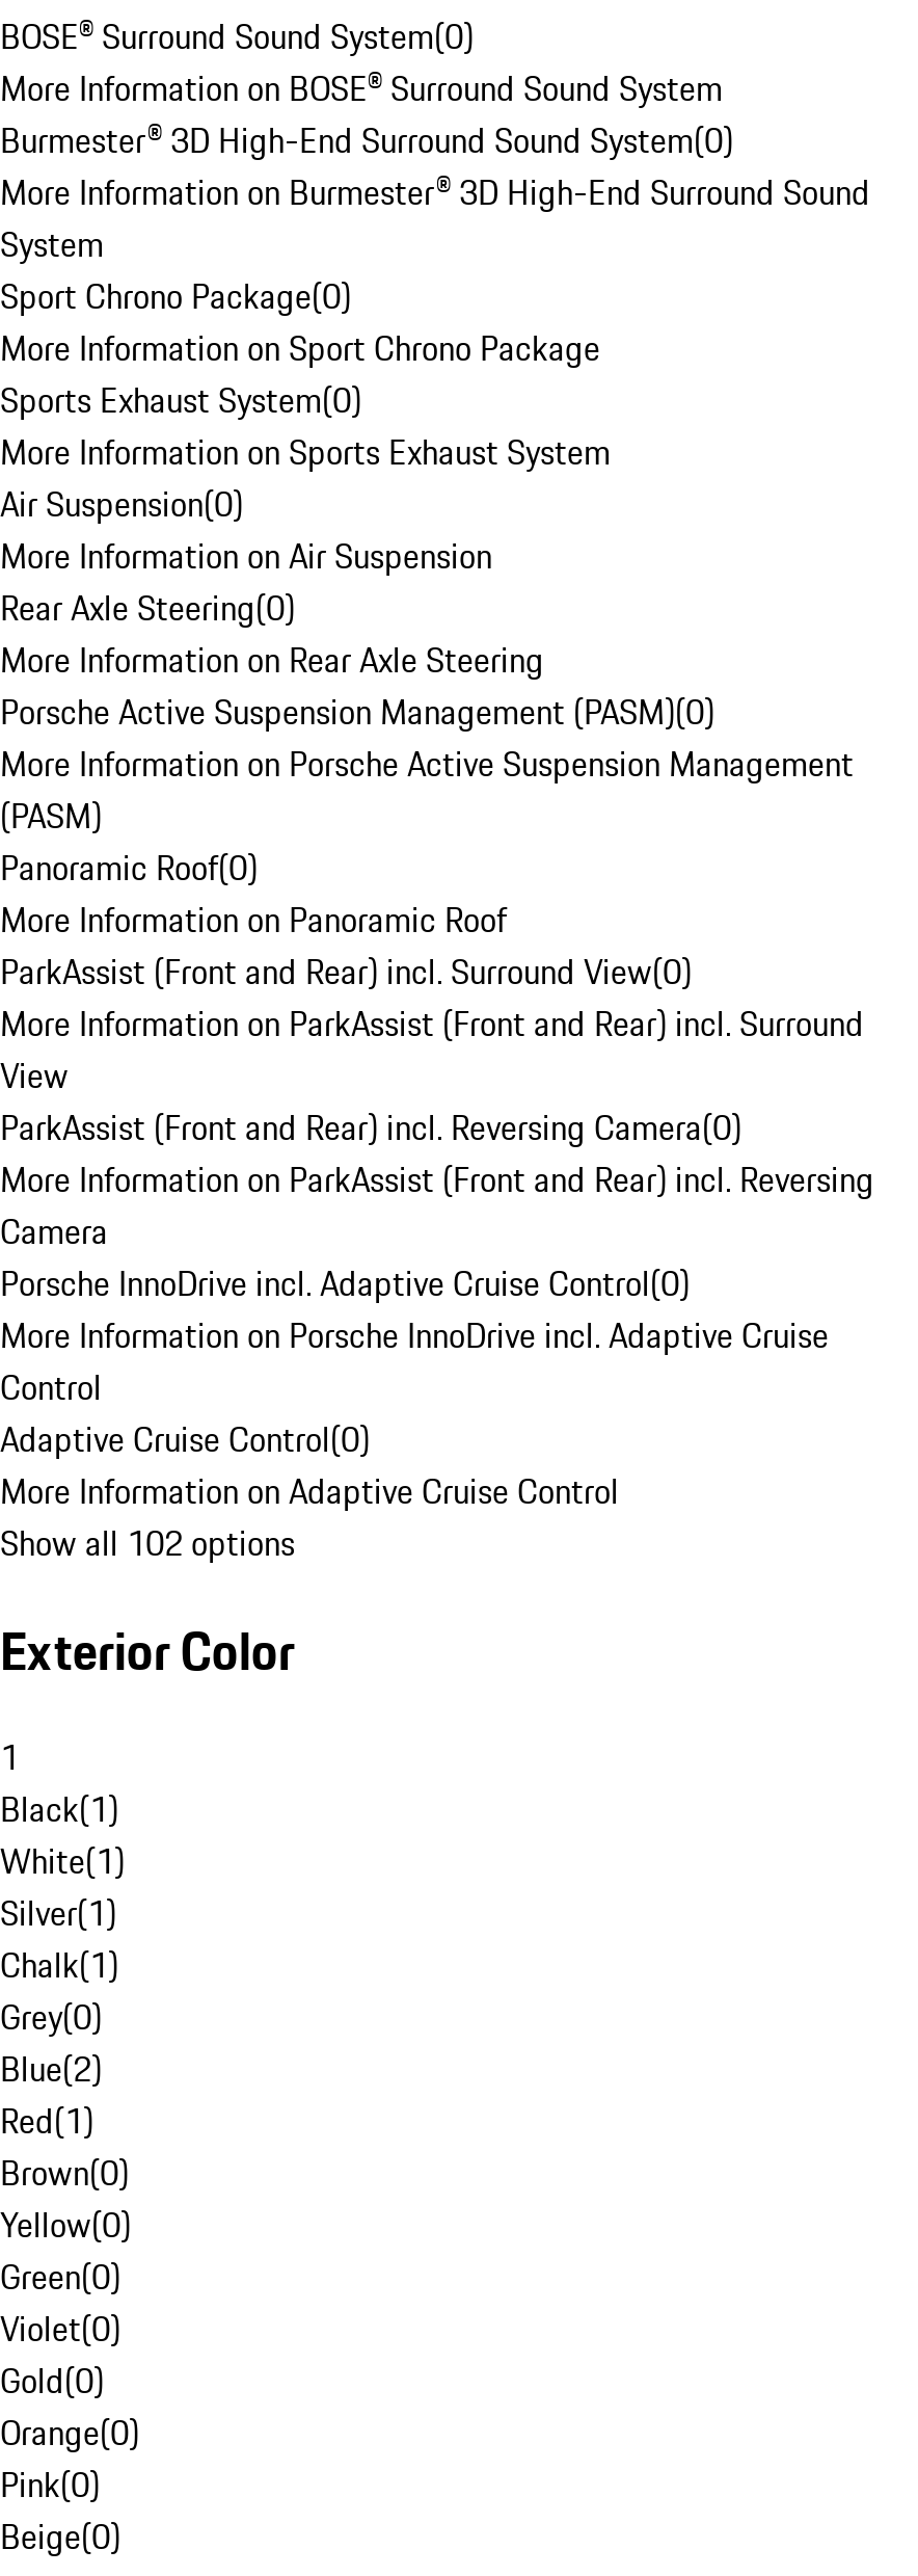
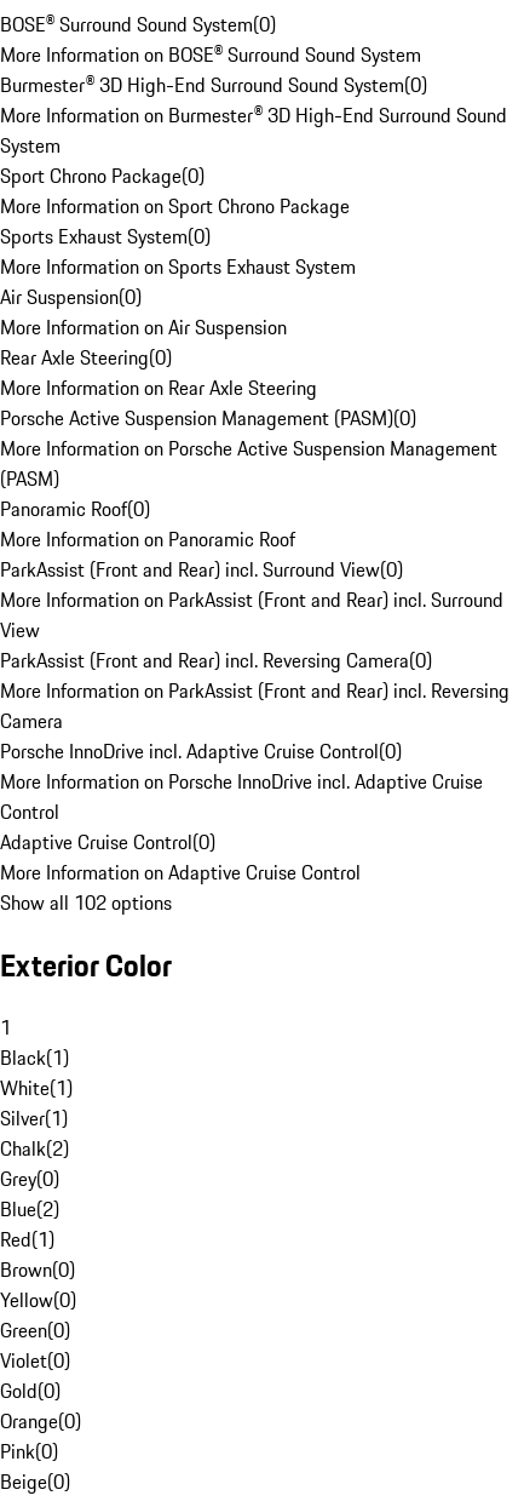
- Chalk(1)
+ Chalk(2)
